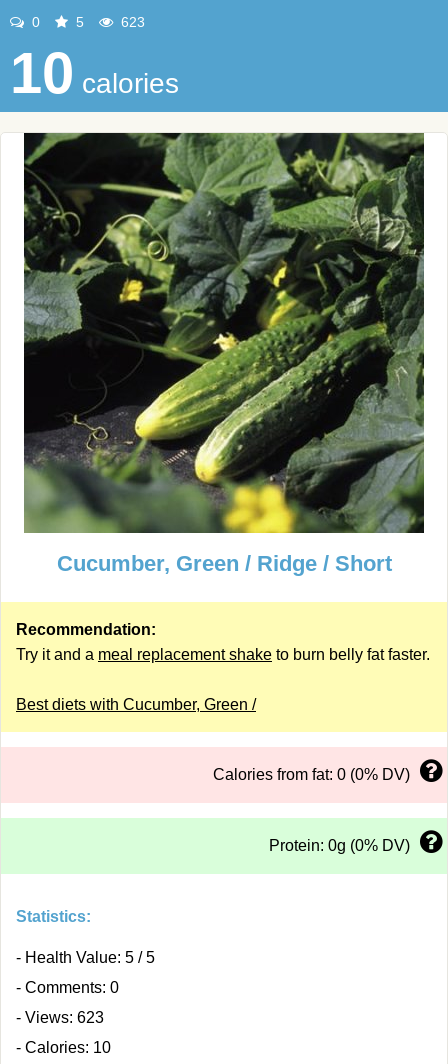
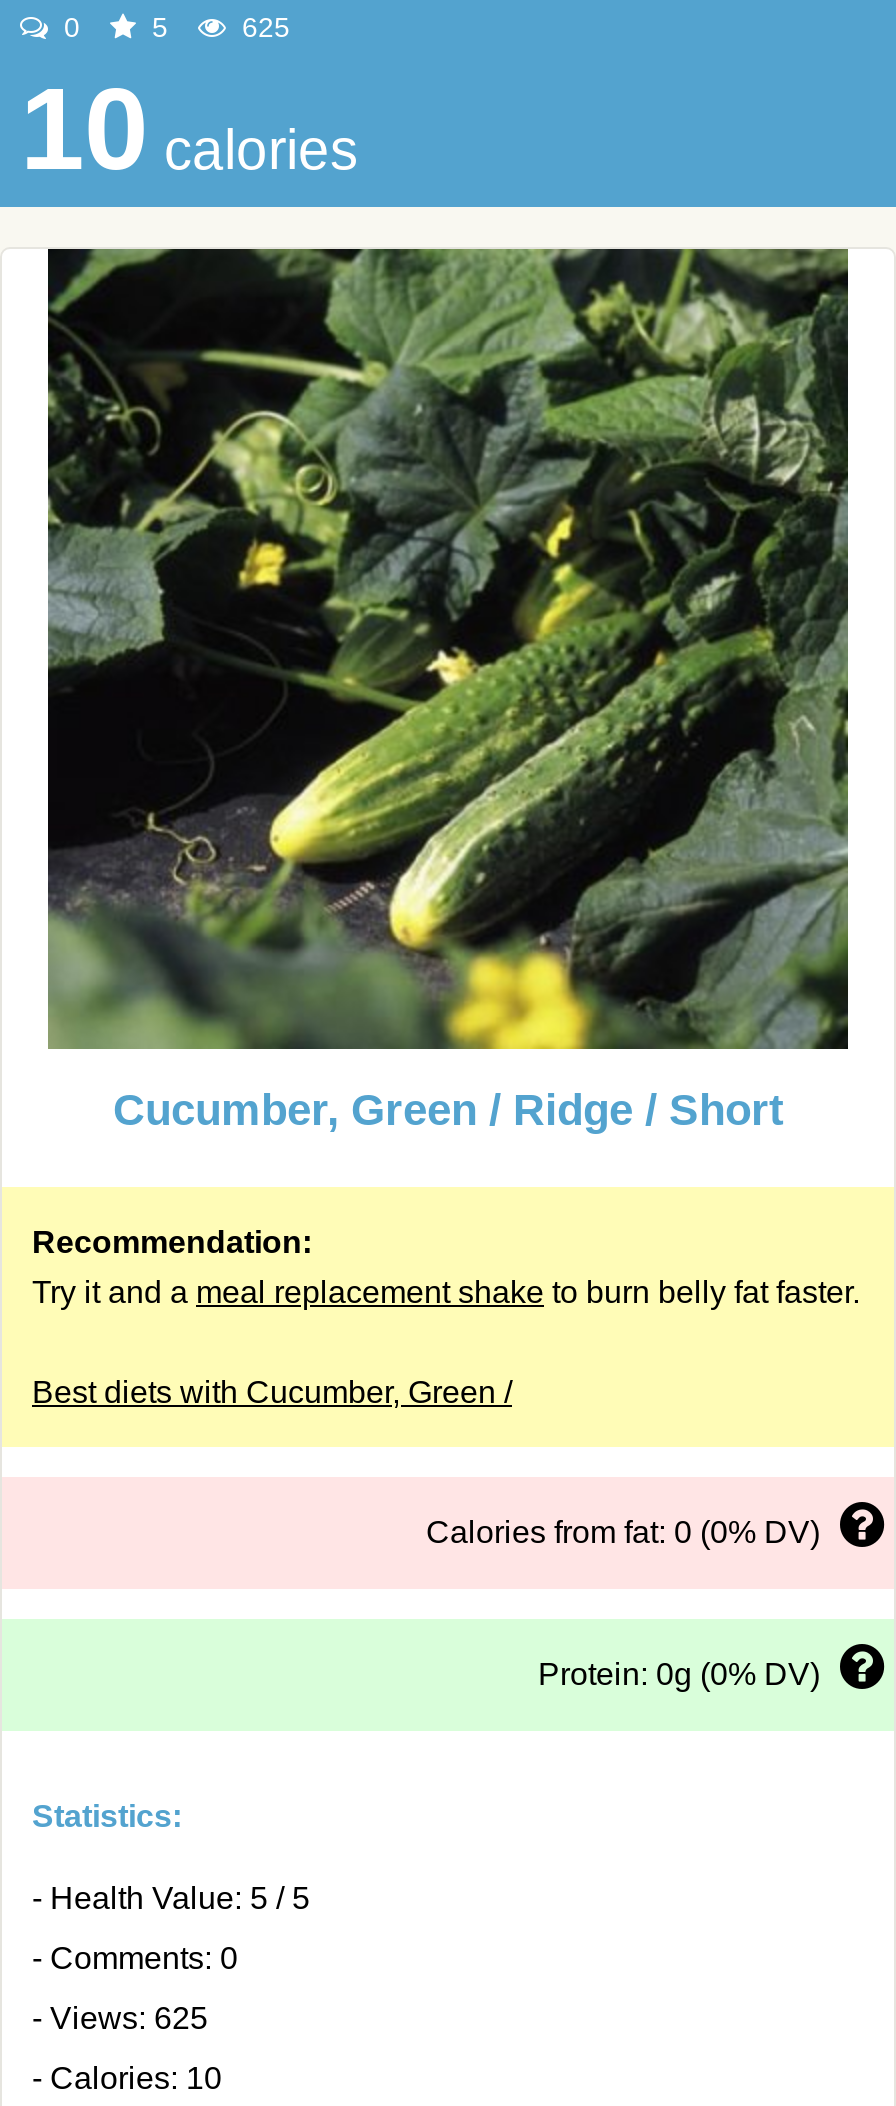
- 623
+ 625

- - Views: 623
+ - Views: 625
